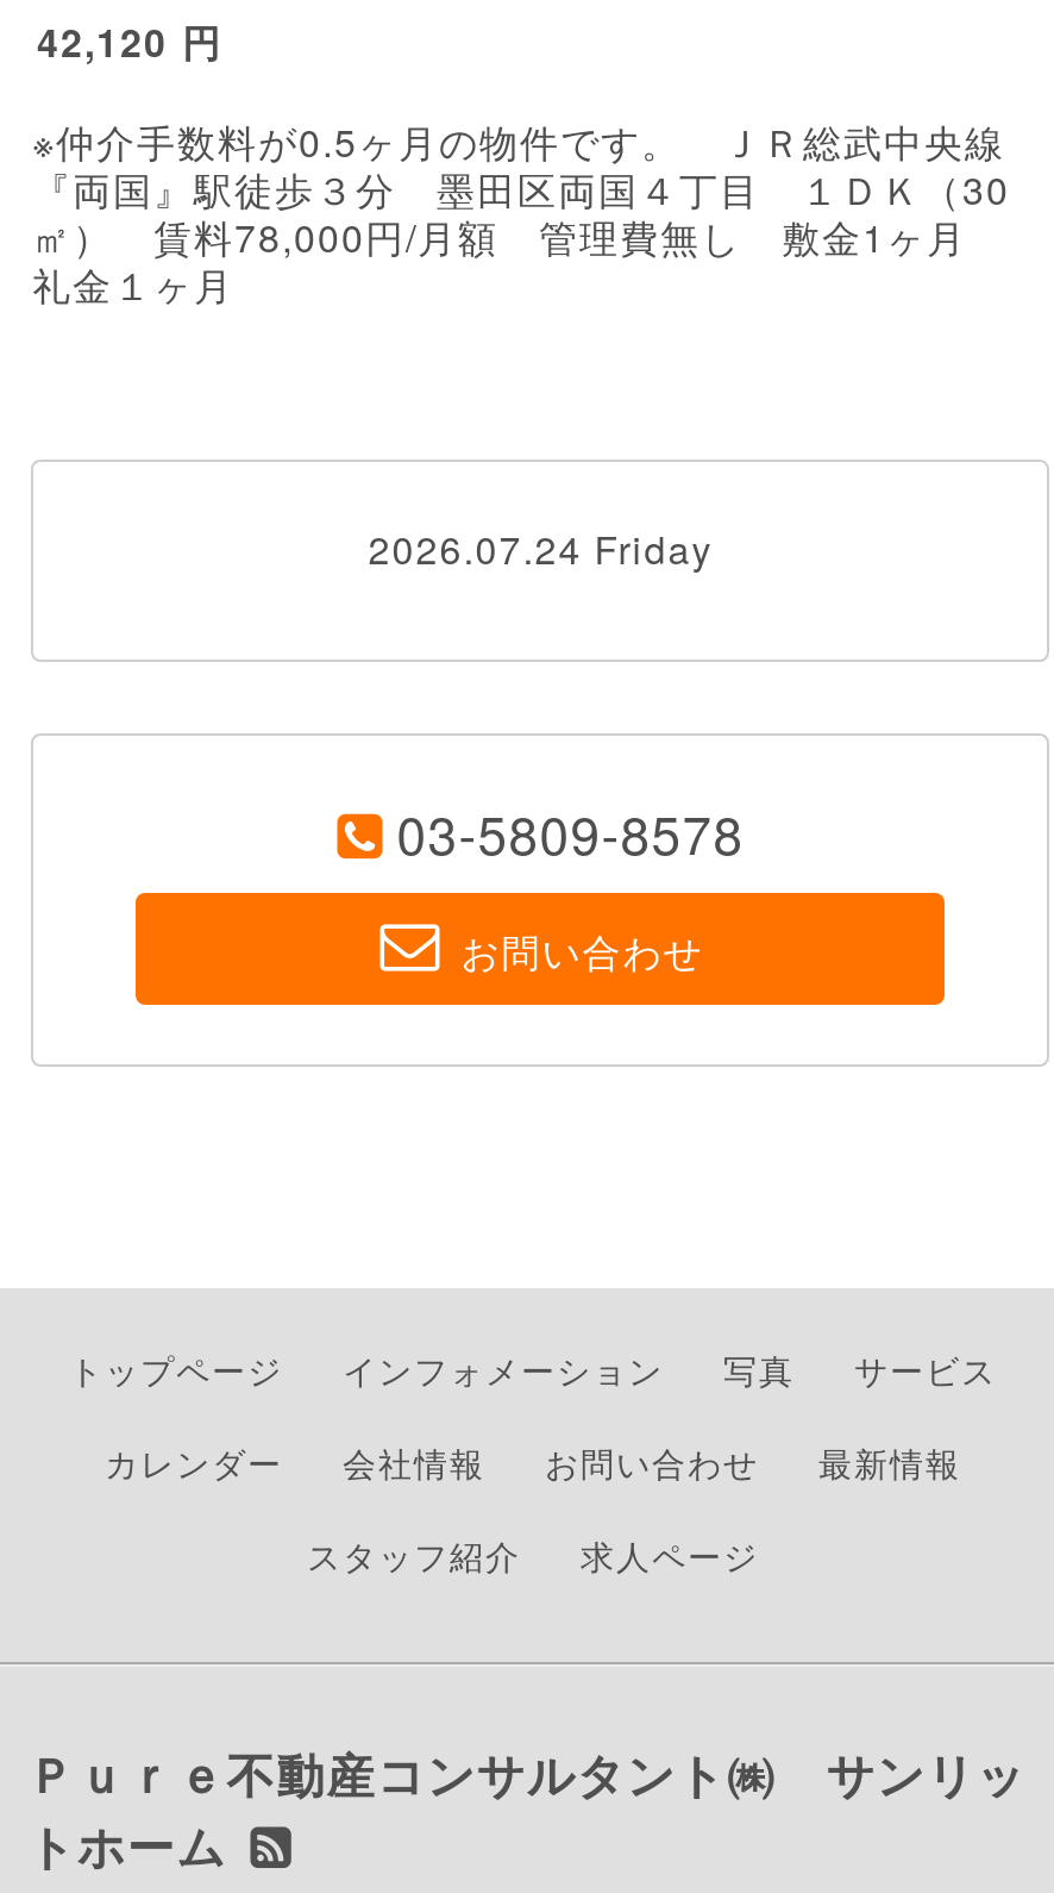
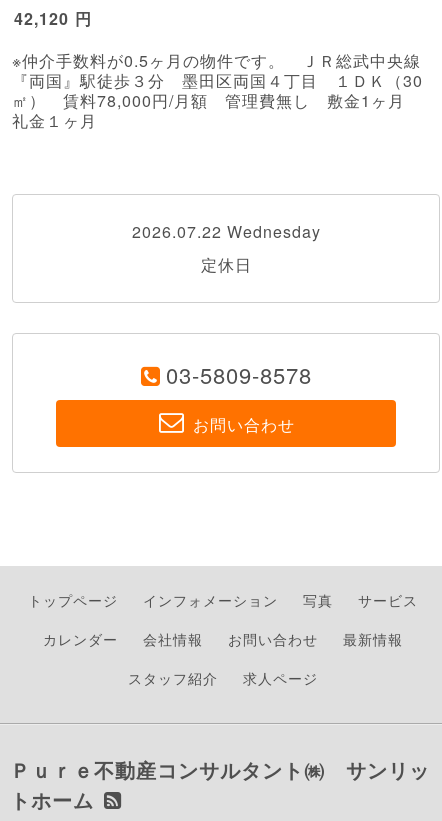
- 2026.07.24 Friday
+ 2026.07.22 Wednesday
+ 定休日
